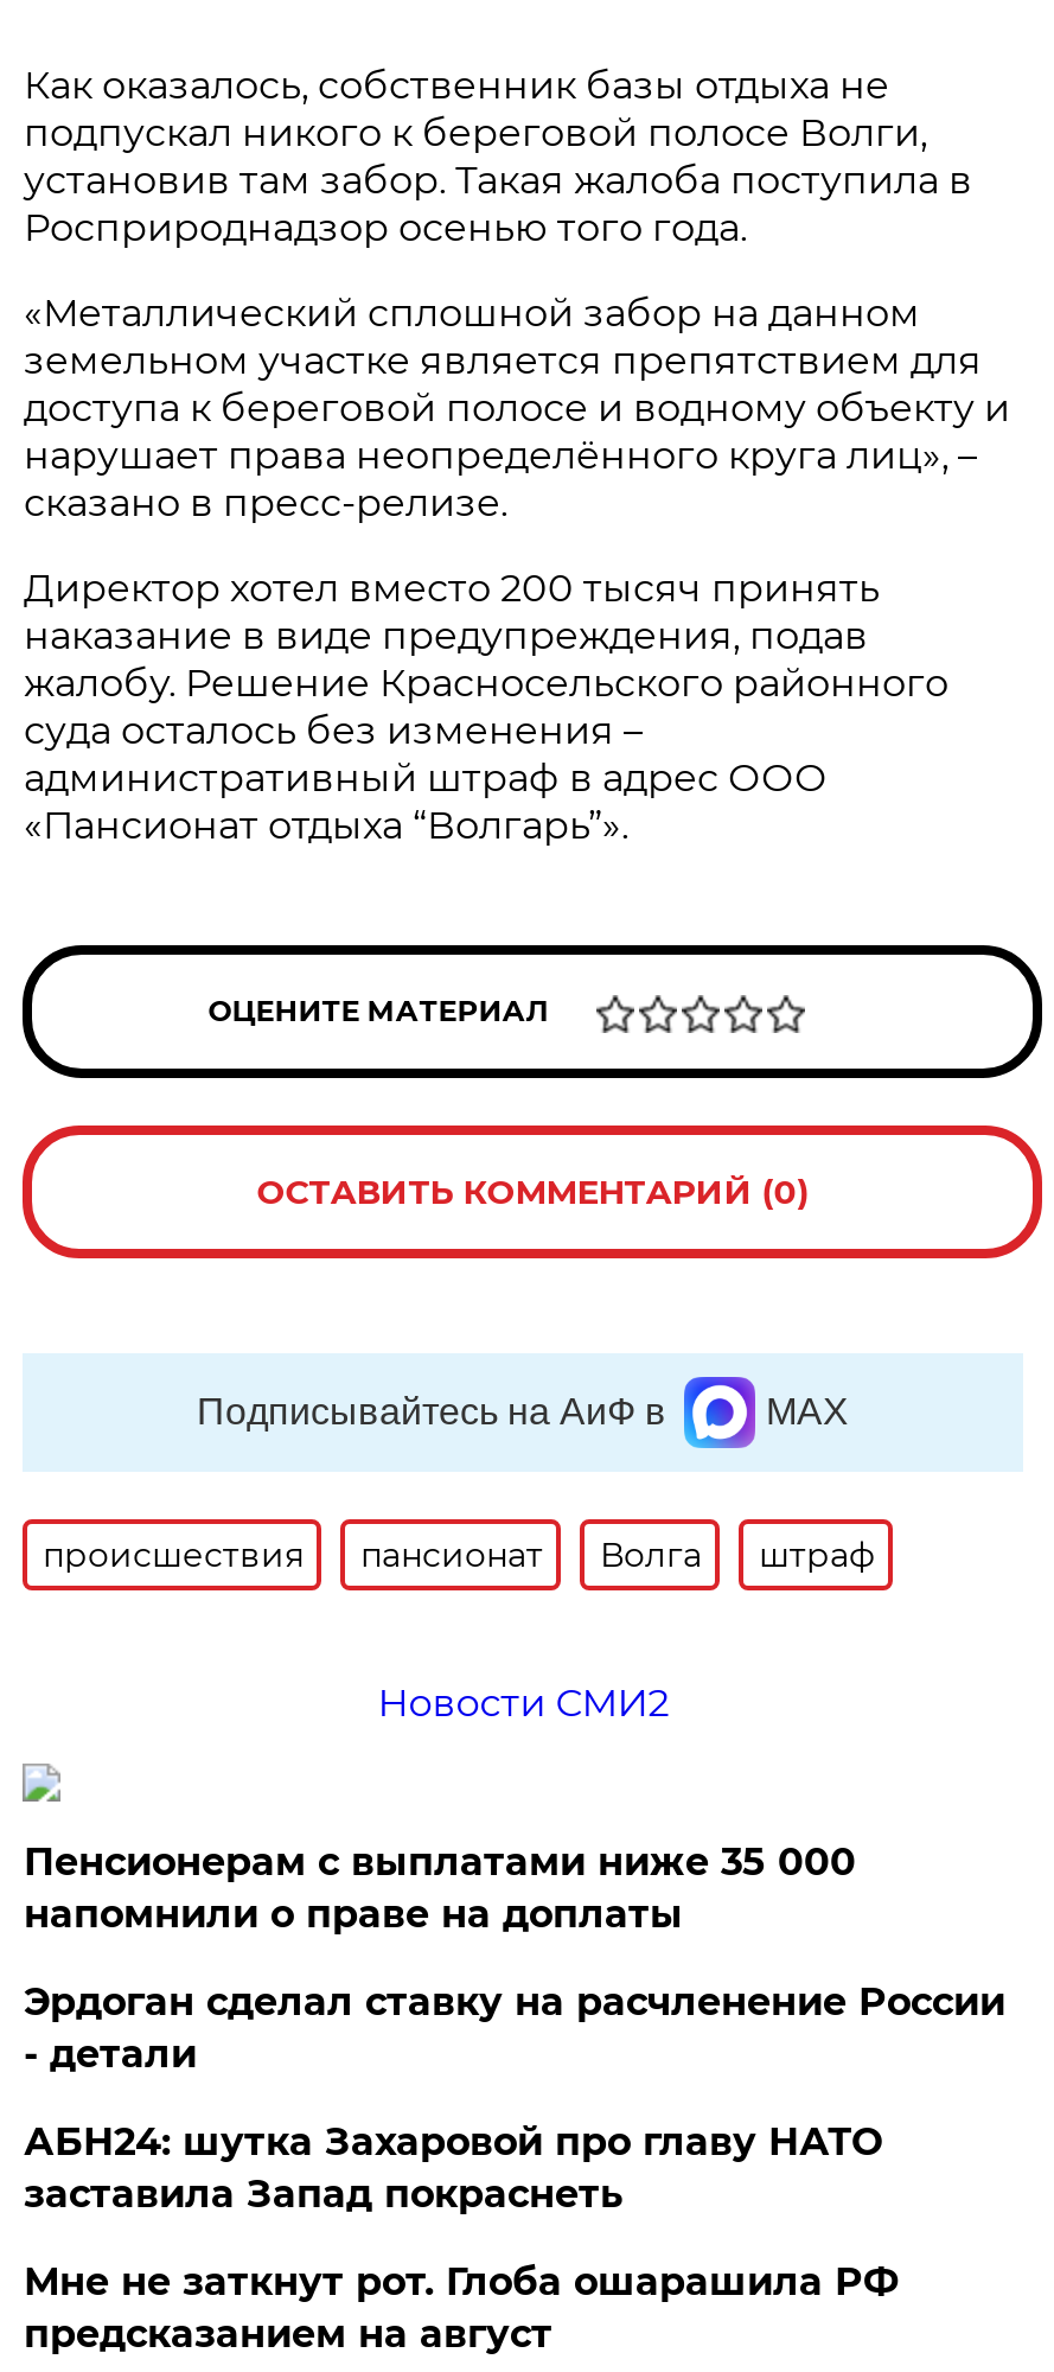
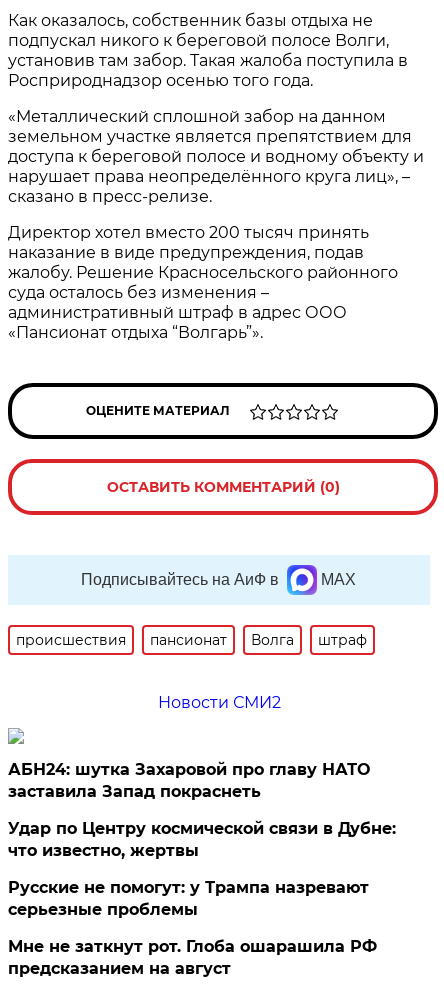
- Пенсионерам с выплатами ниже 35 000
- напомнили о праве на доплаты
- Эрдоган сделал ставку на расчленение России
- - детали

moved up: АБН24: шутка Захаровой про главу НАТО | заставила Запад покраснеть

+ Удар по Центру космической связи в Дубне:
+ что известно, жертвы
+ Русские не помогут: у Трампа назревают
+ серьезные проблемы
